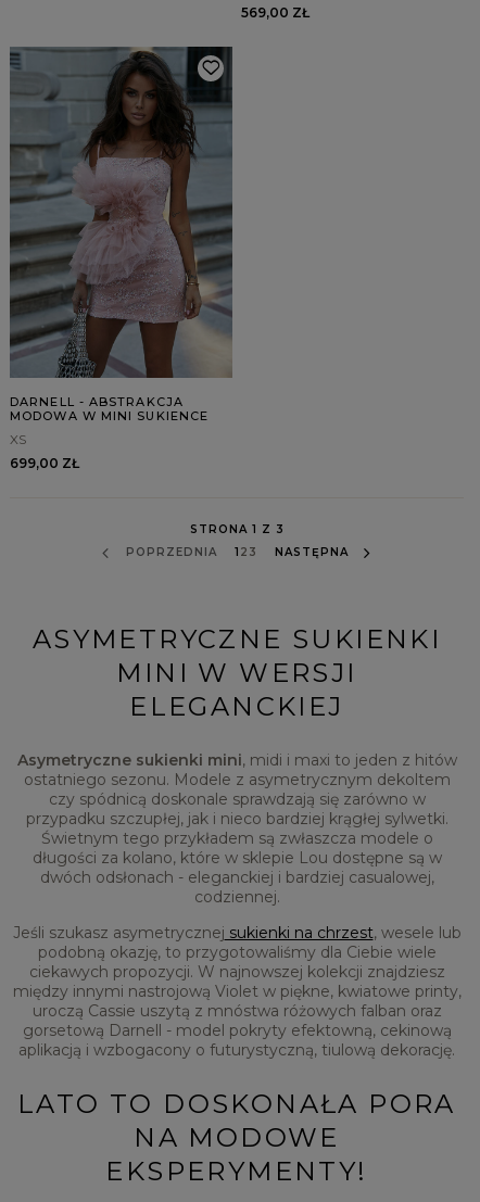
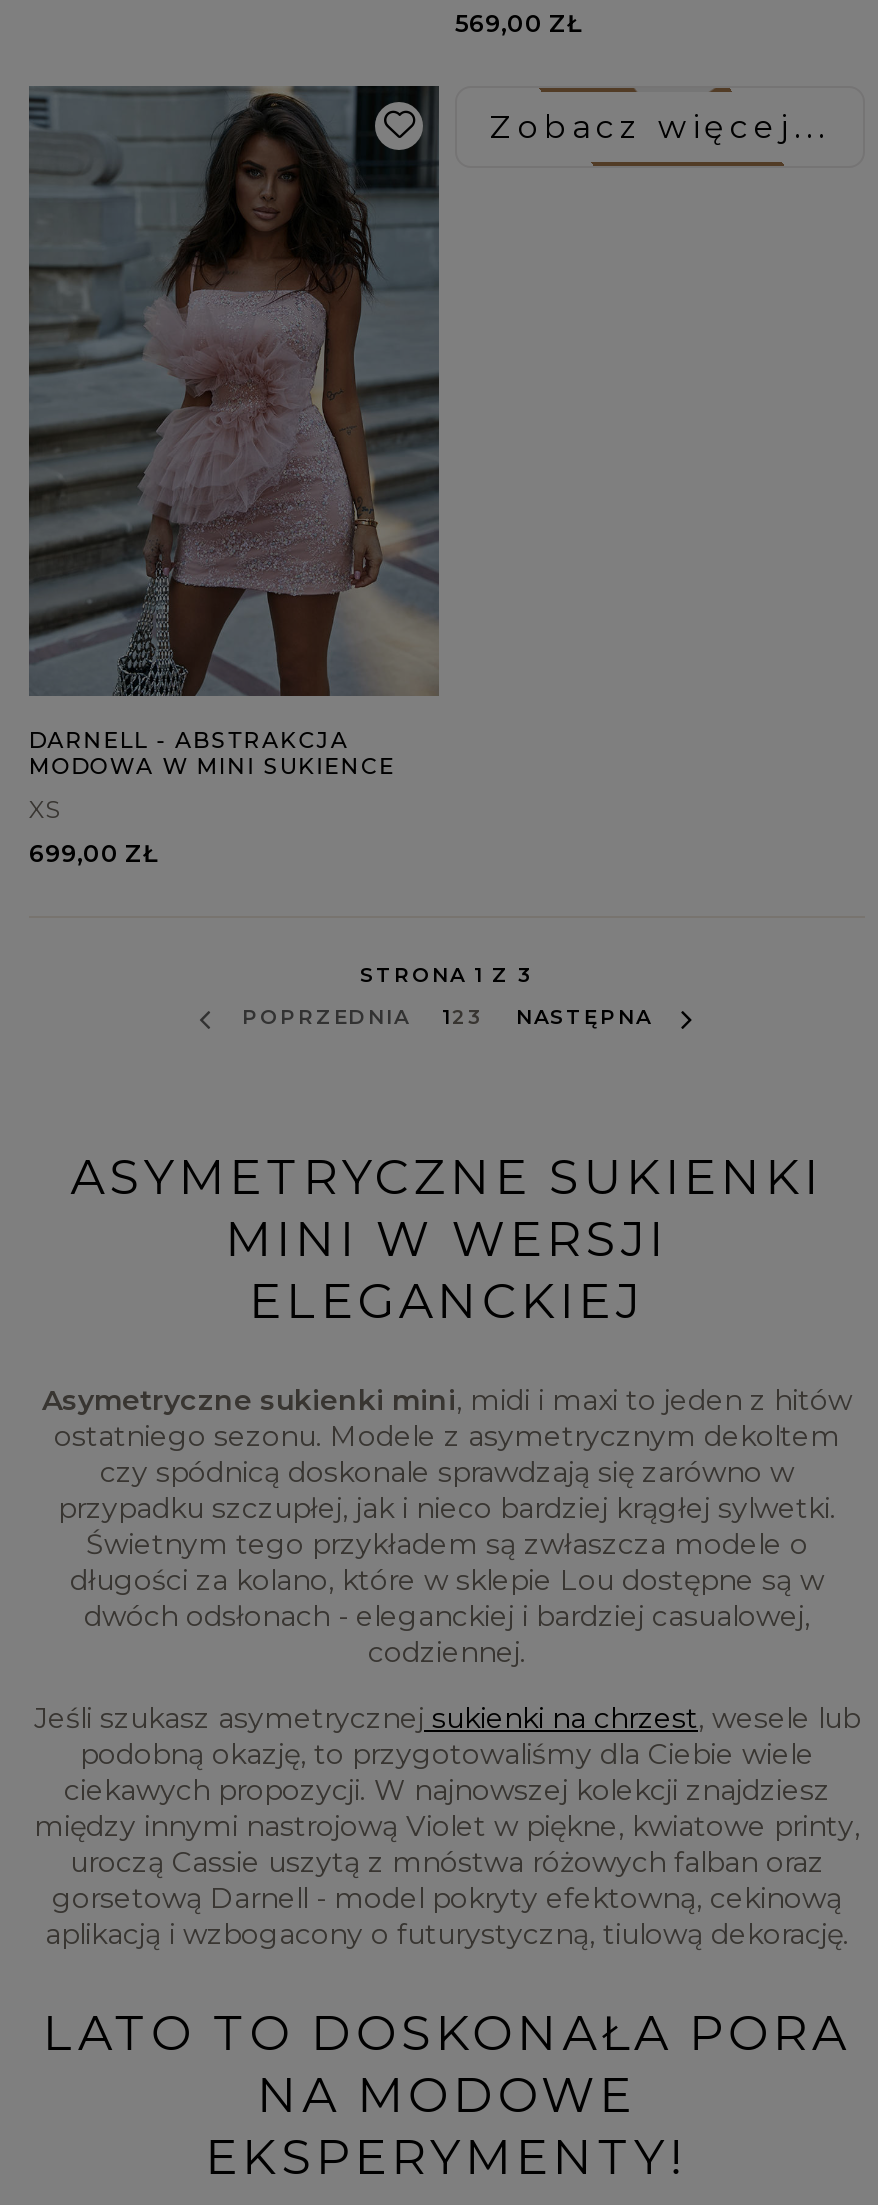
+ Zobacz więcej...
